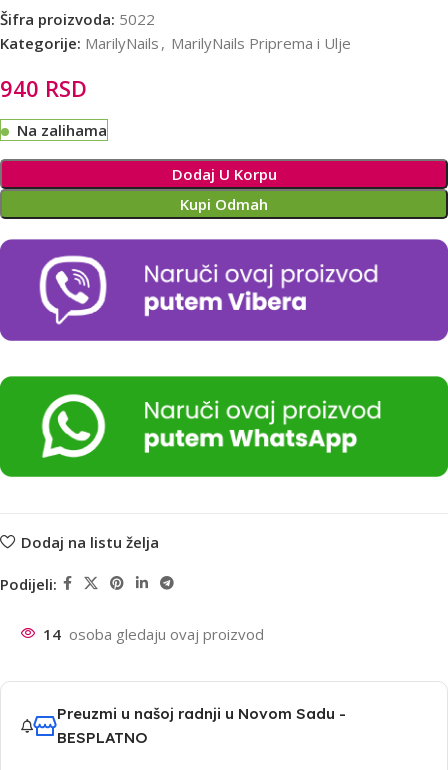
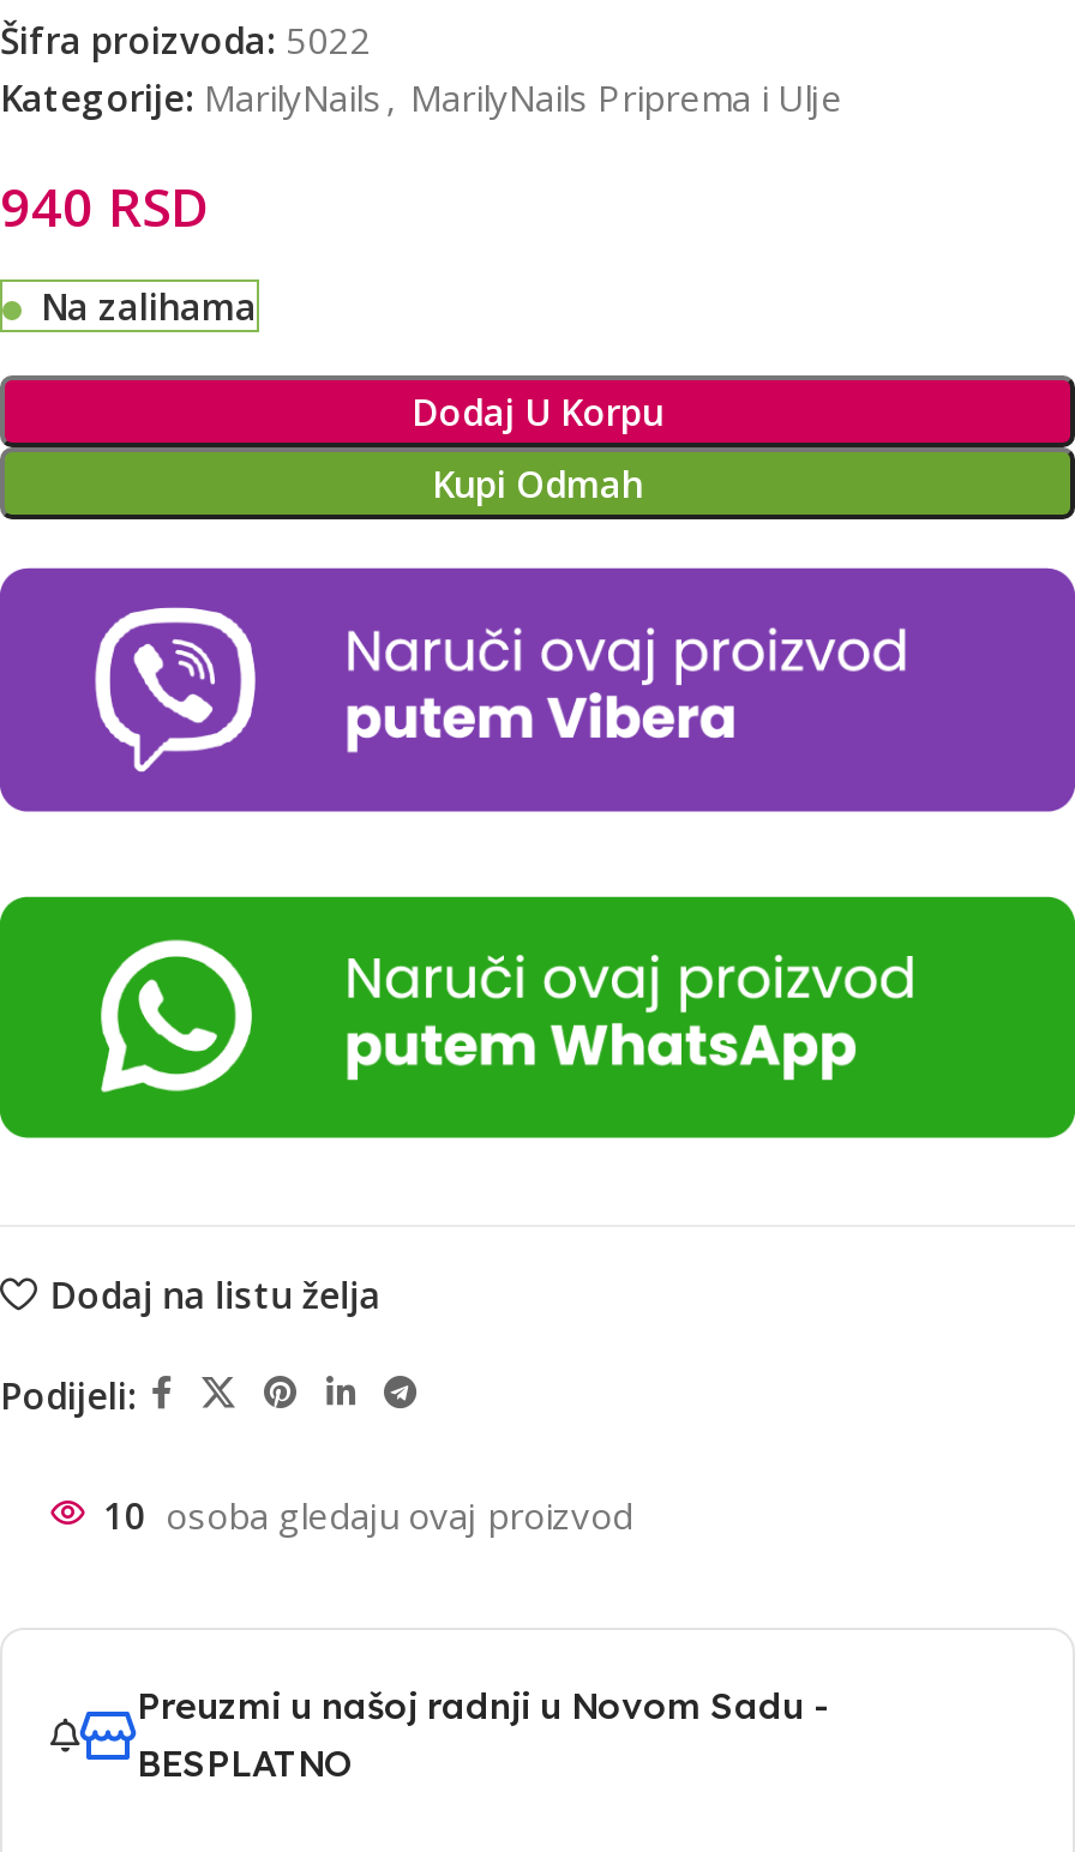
- 14 osoba gledaju ovaj proizvod
+ 10 osoba gledaju ovaj proizvod
